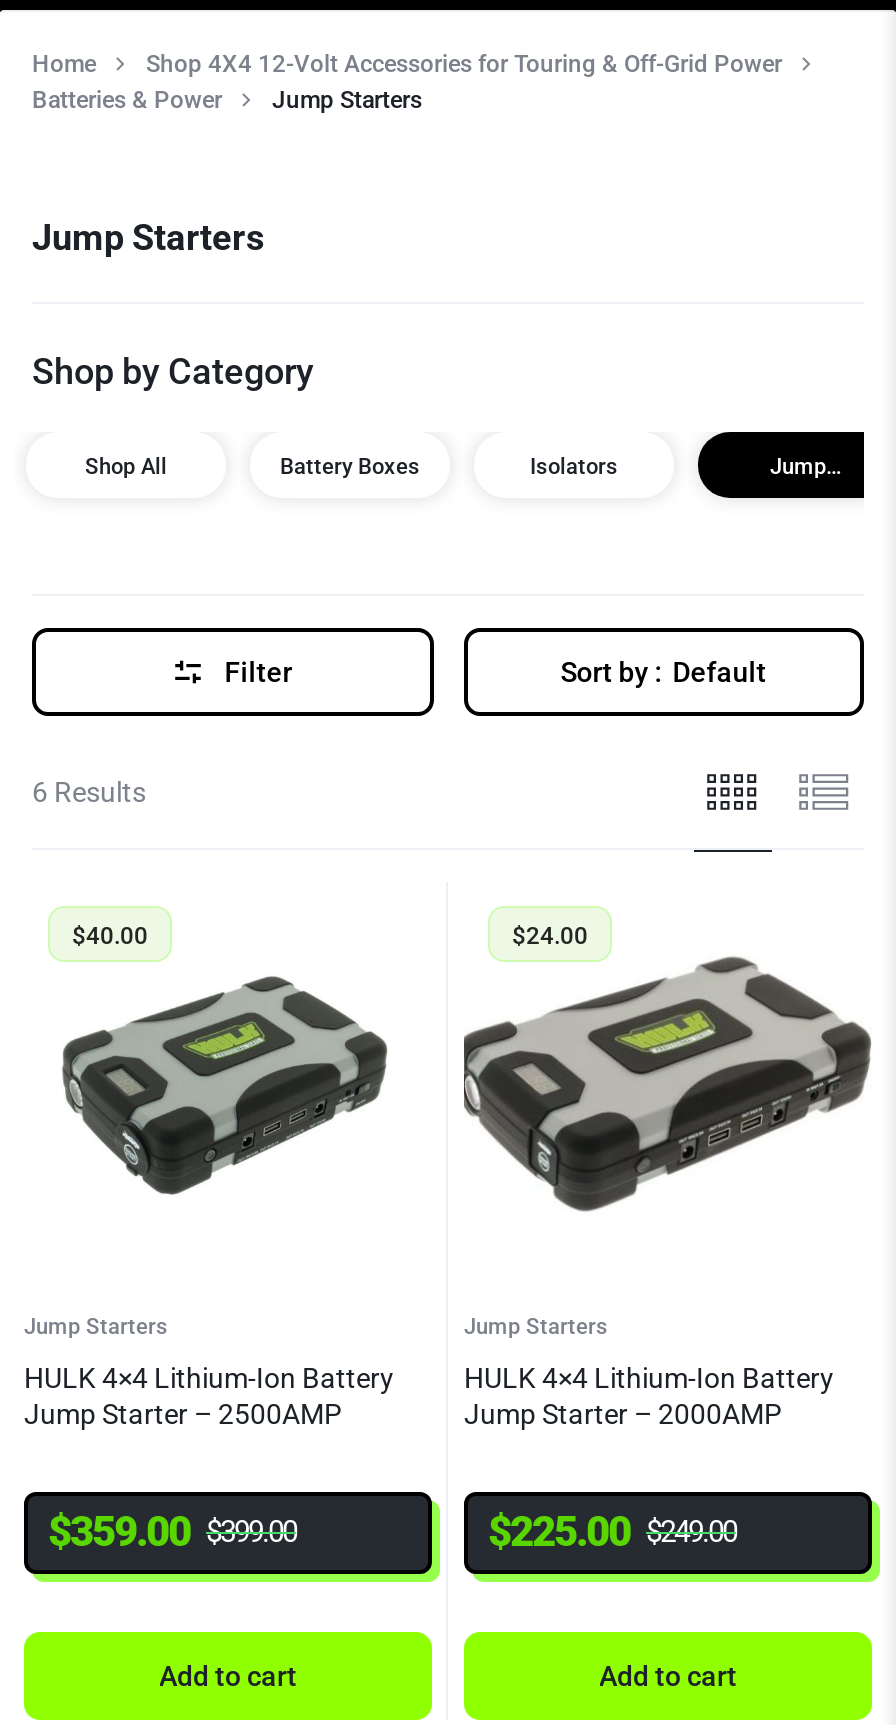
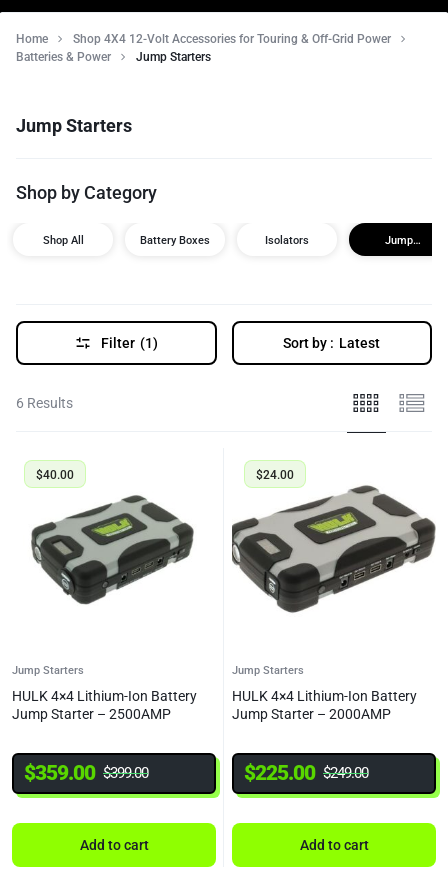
- Filter
- Sort by : Default
+ Filter (1)
+ Sort by : Latest
